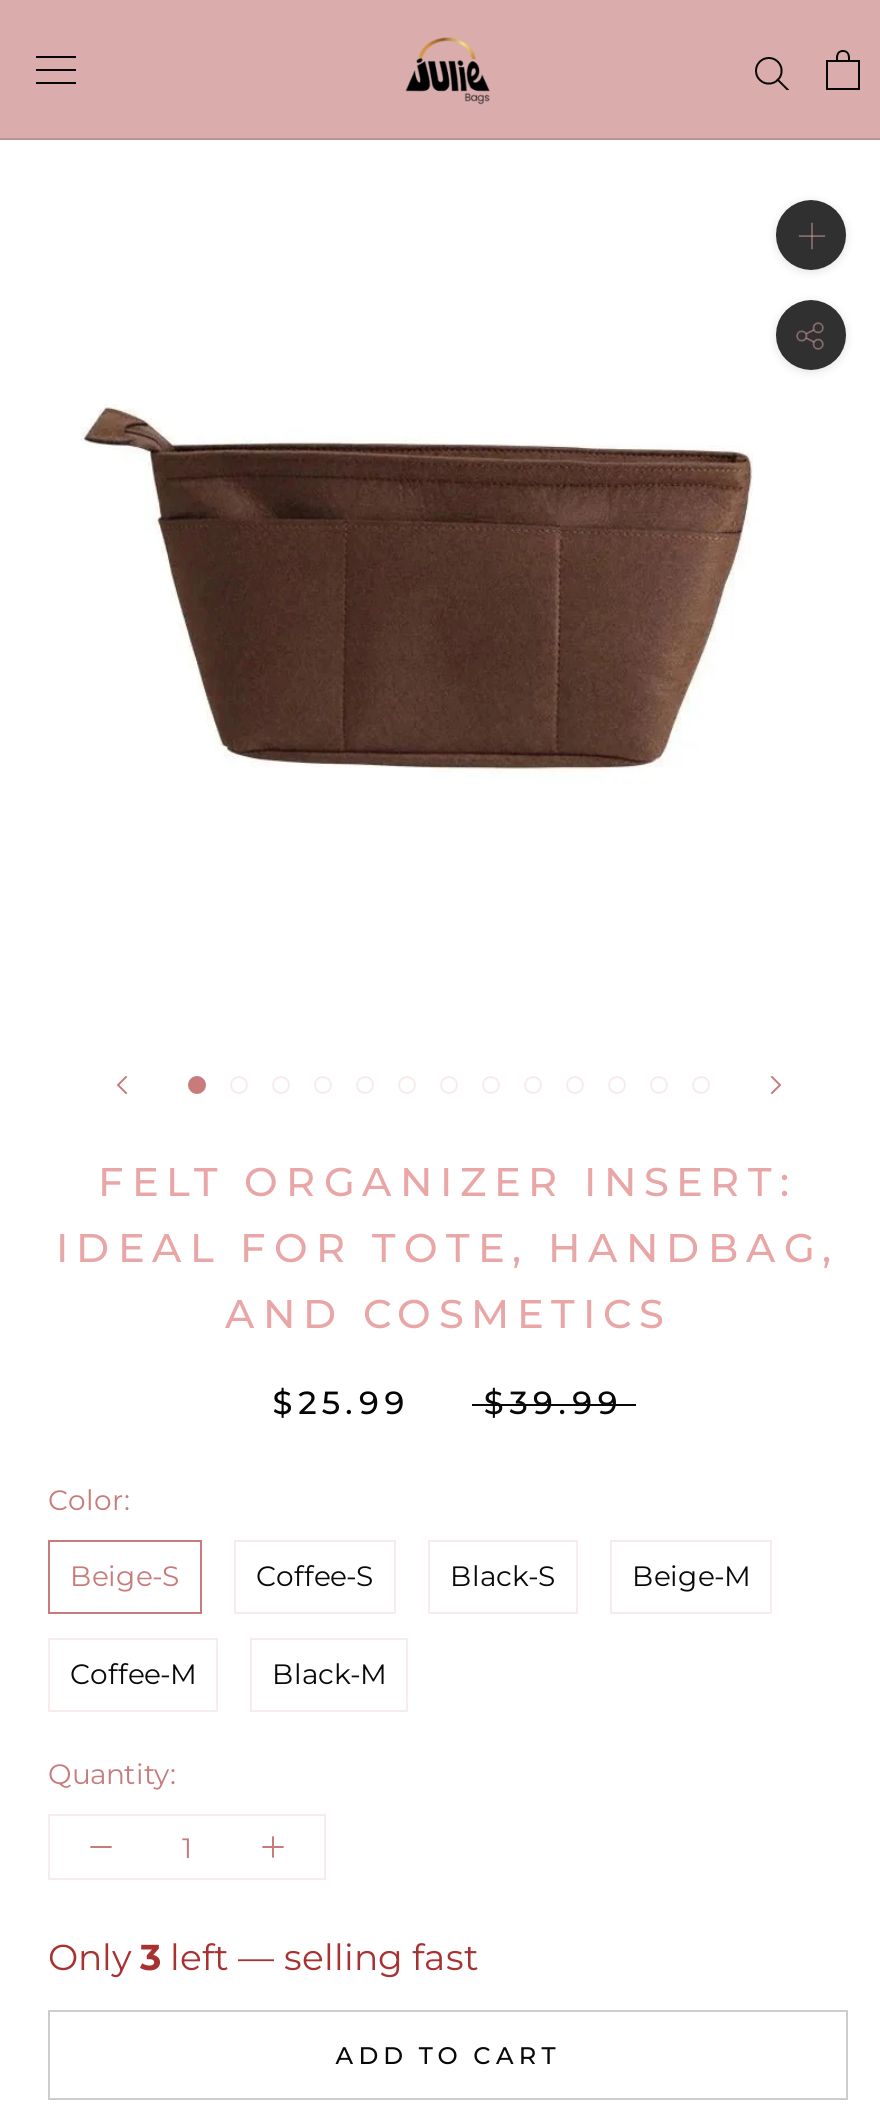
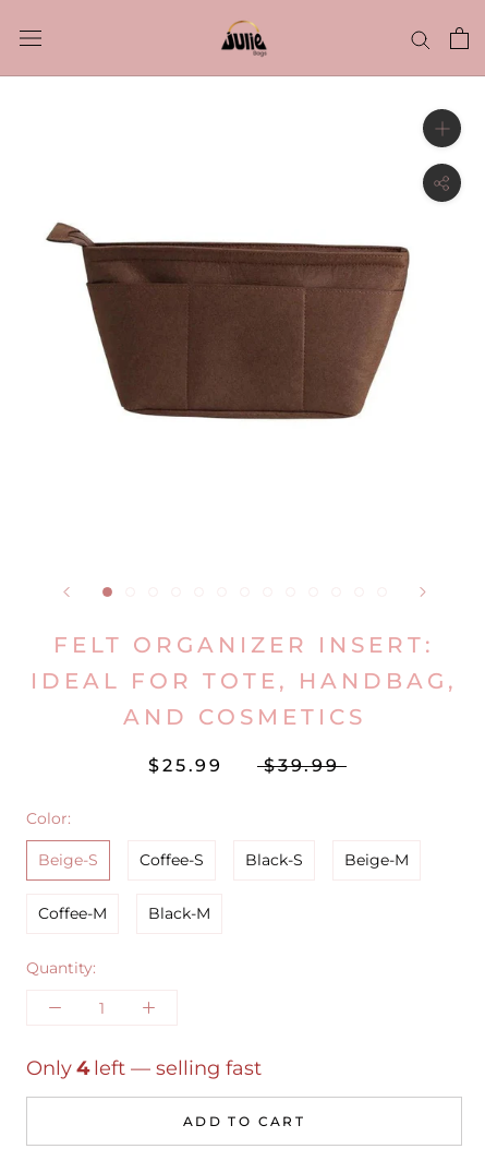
- Only 3 left — selling fast
+ Only 4 left — selling fast
